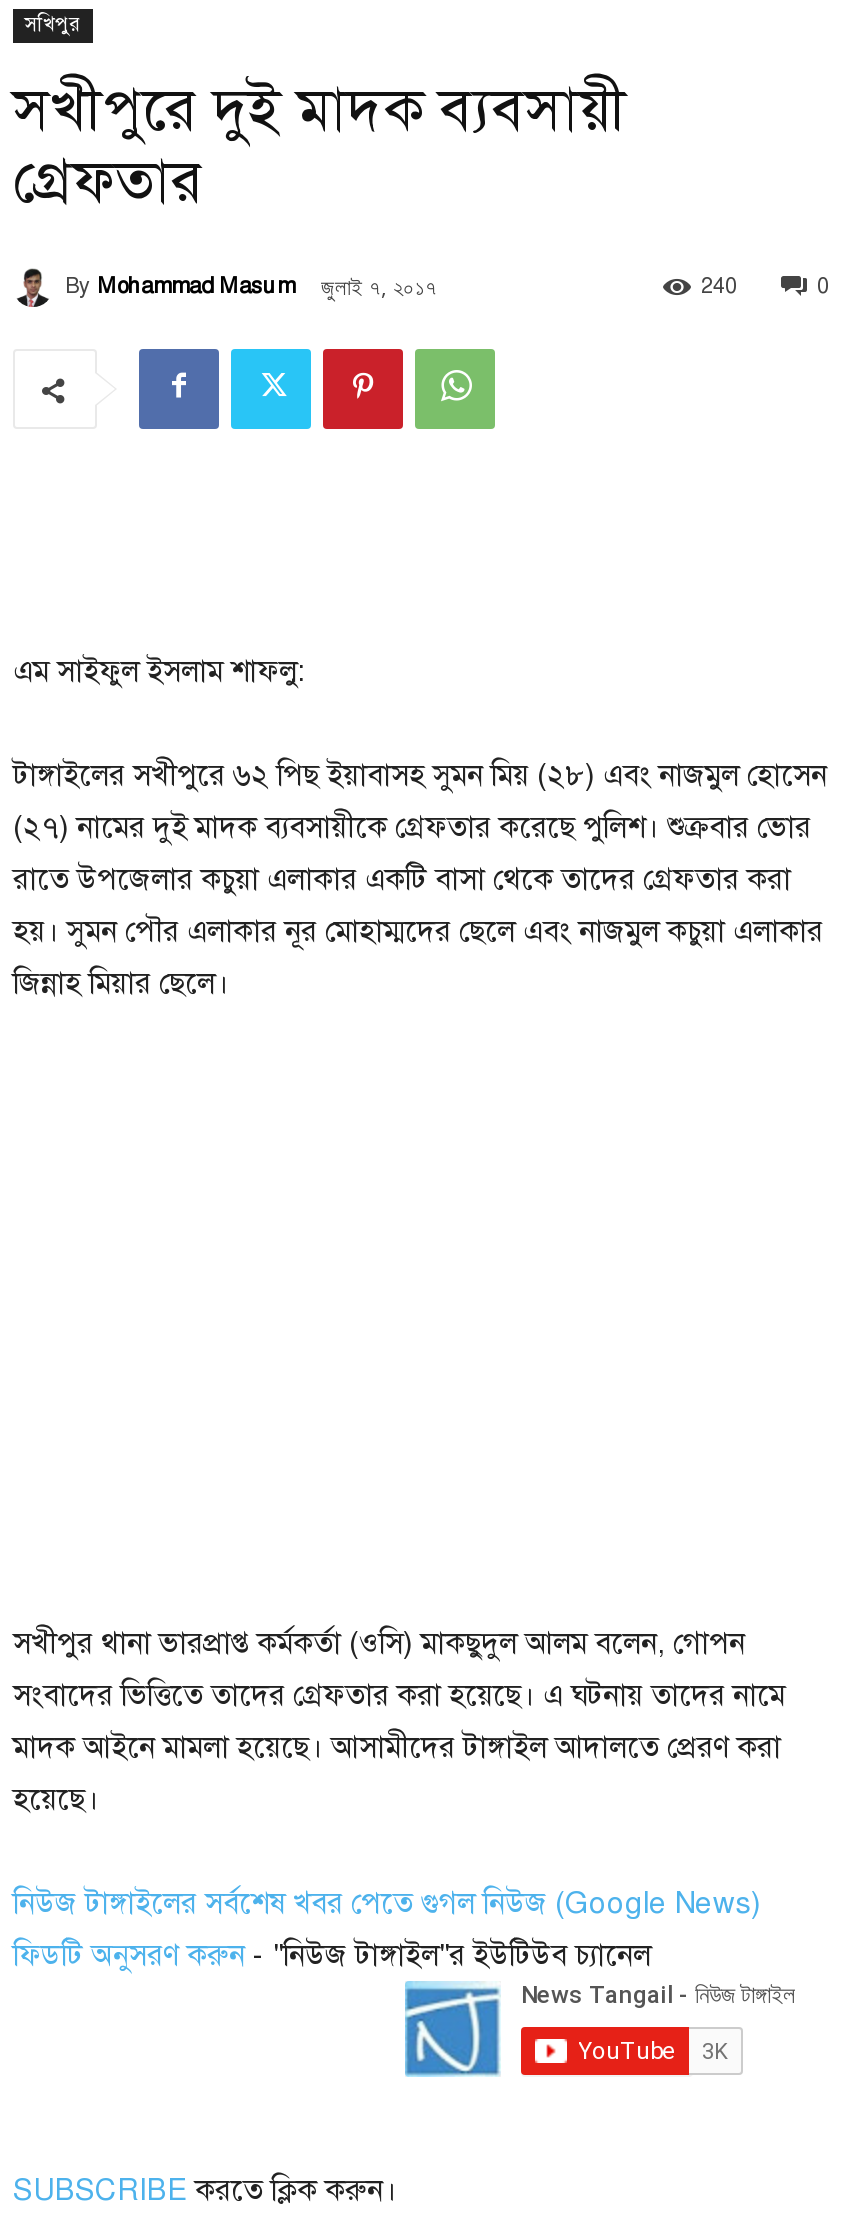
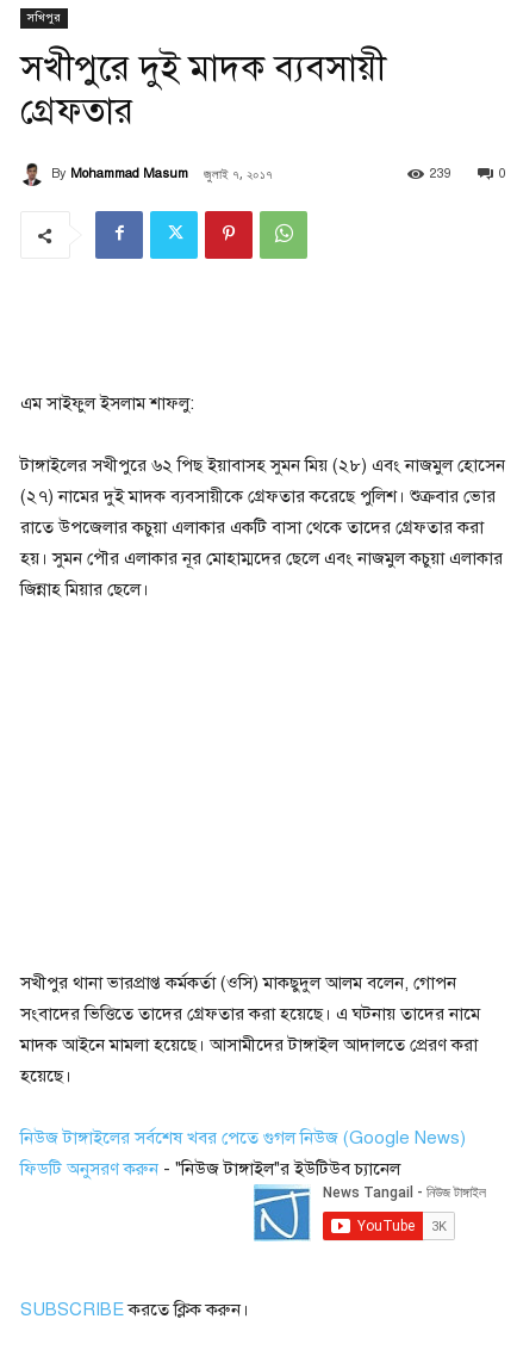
- 240
+ 239
